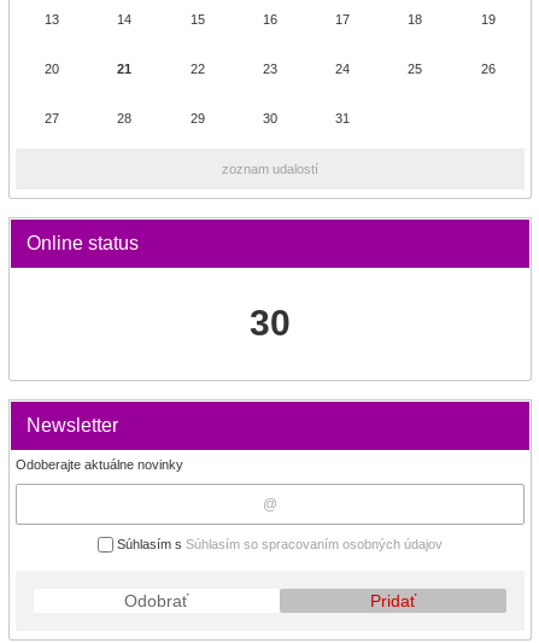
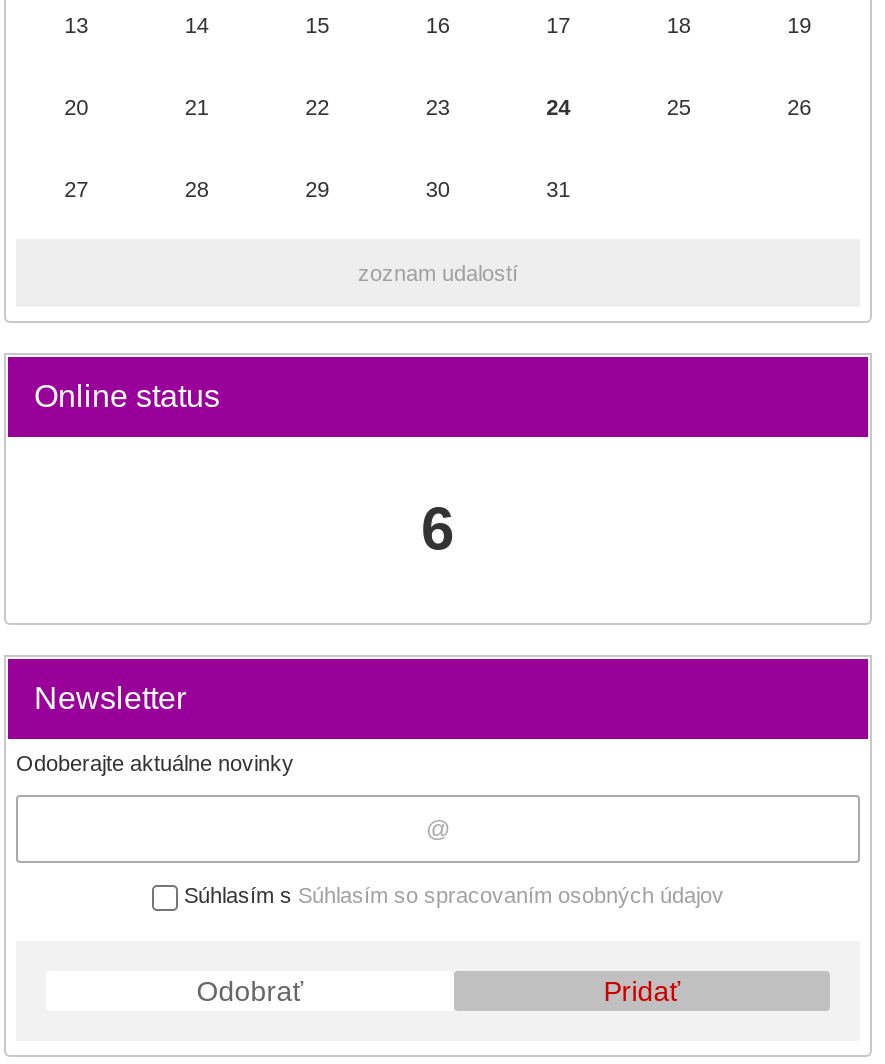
- 30
+ 6
